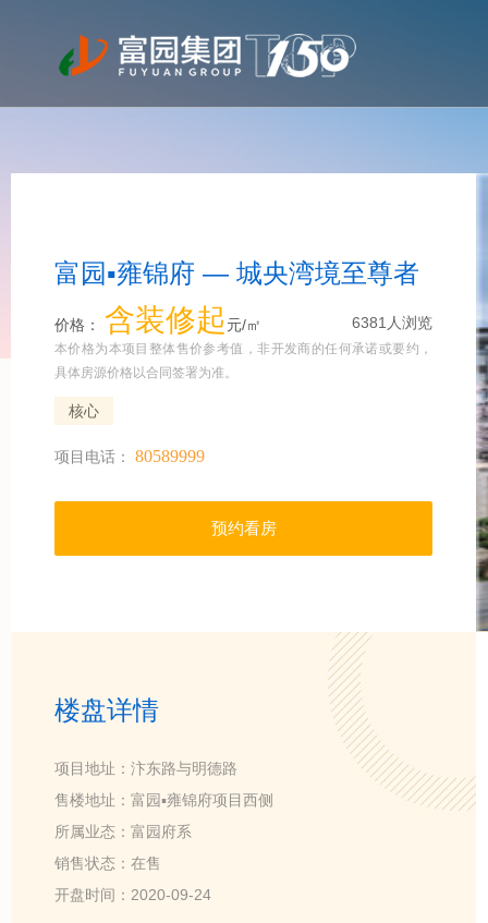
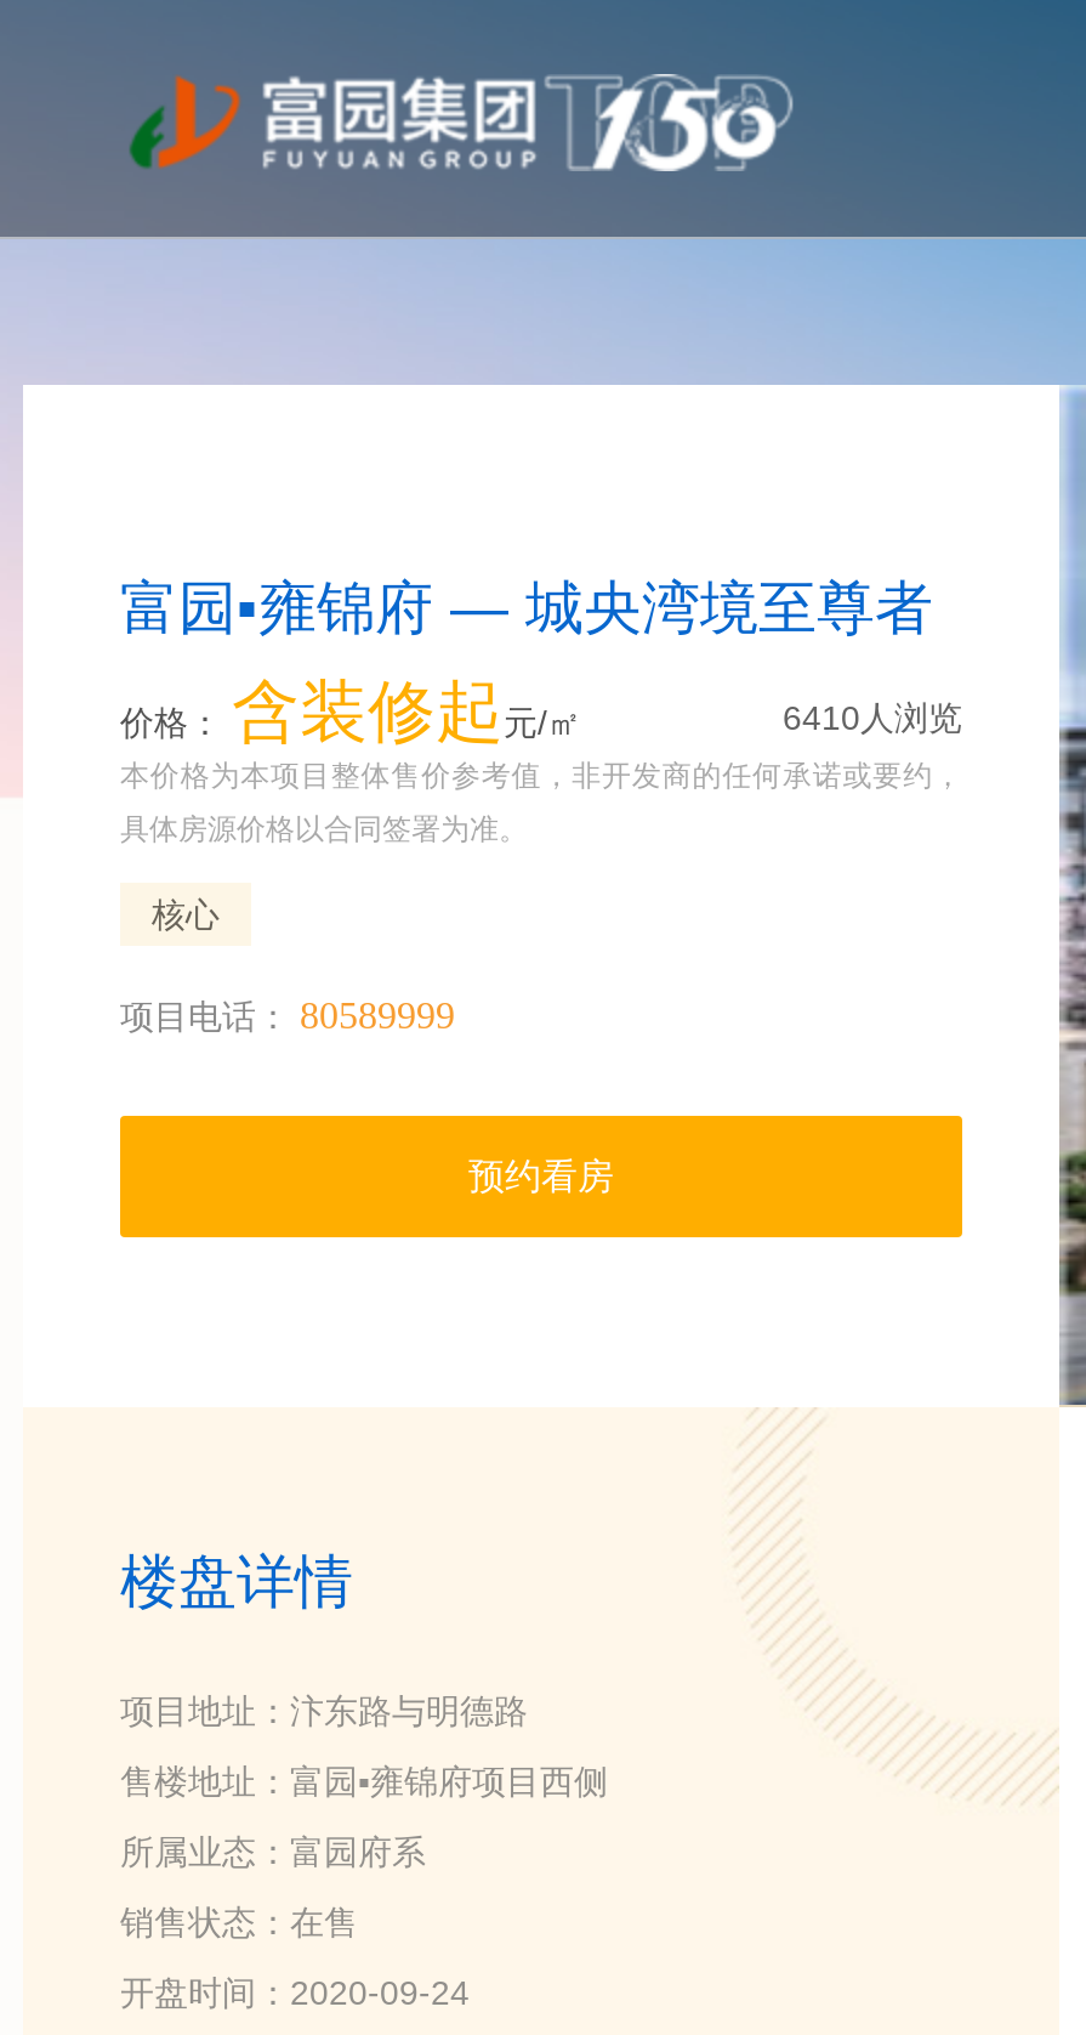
- 6381人浏览
+ 6410人浏览
